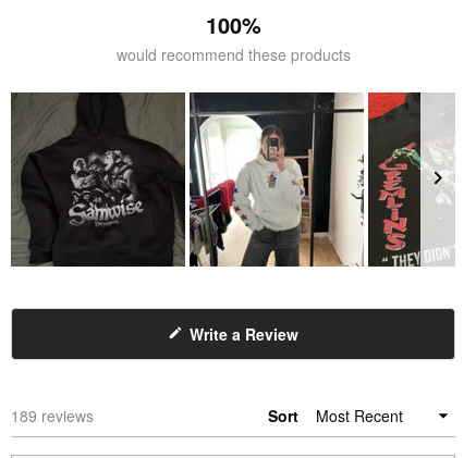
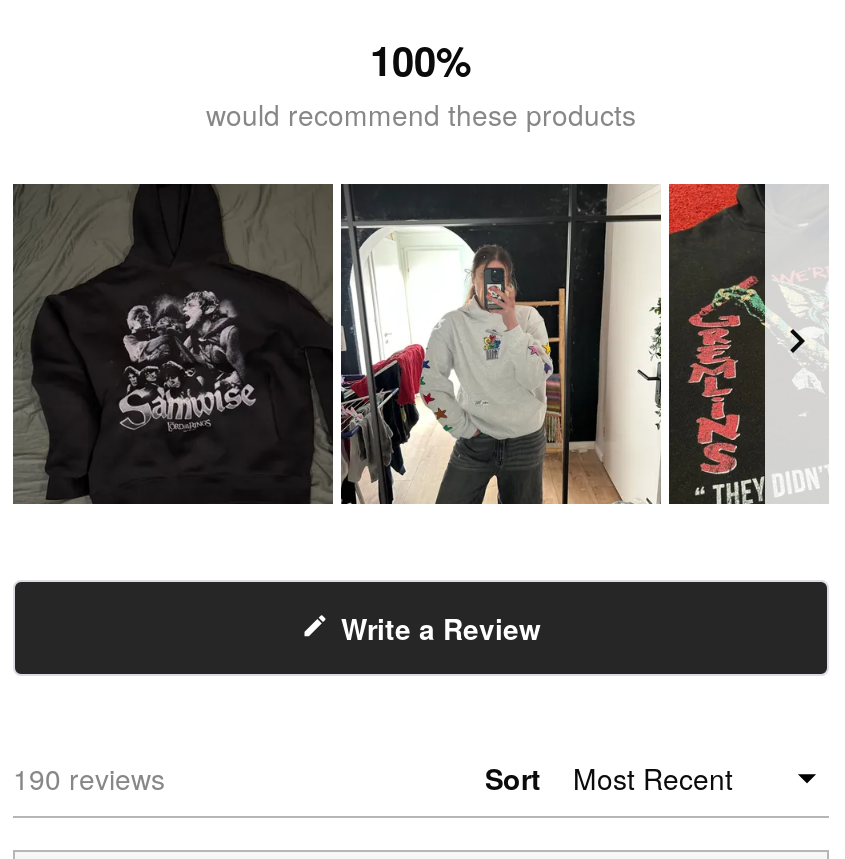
- 189 reviews
+ 190 reviews
